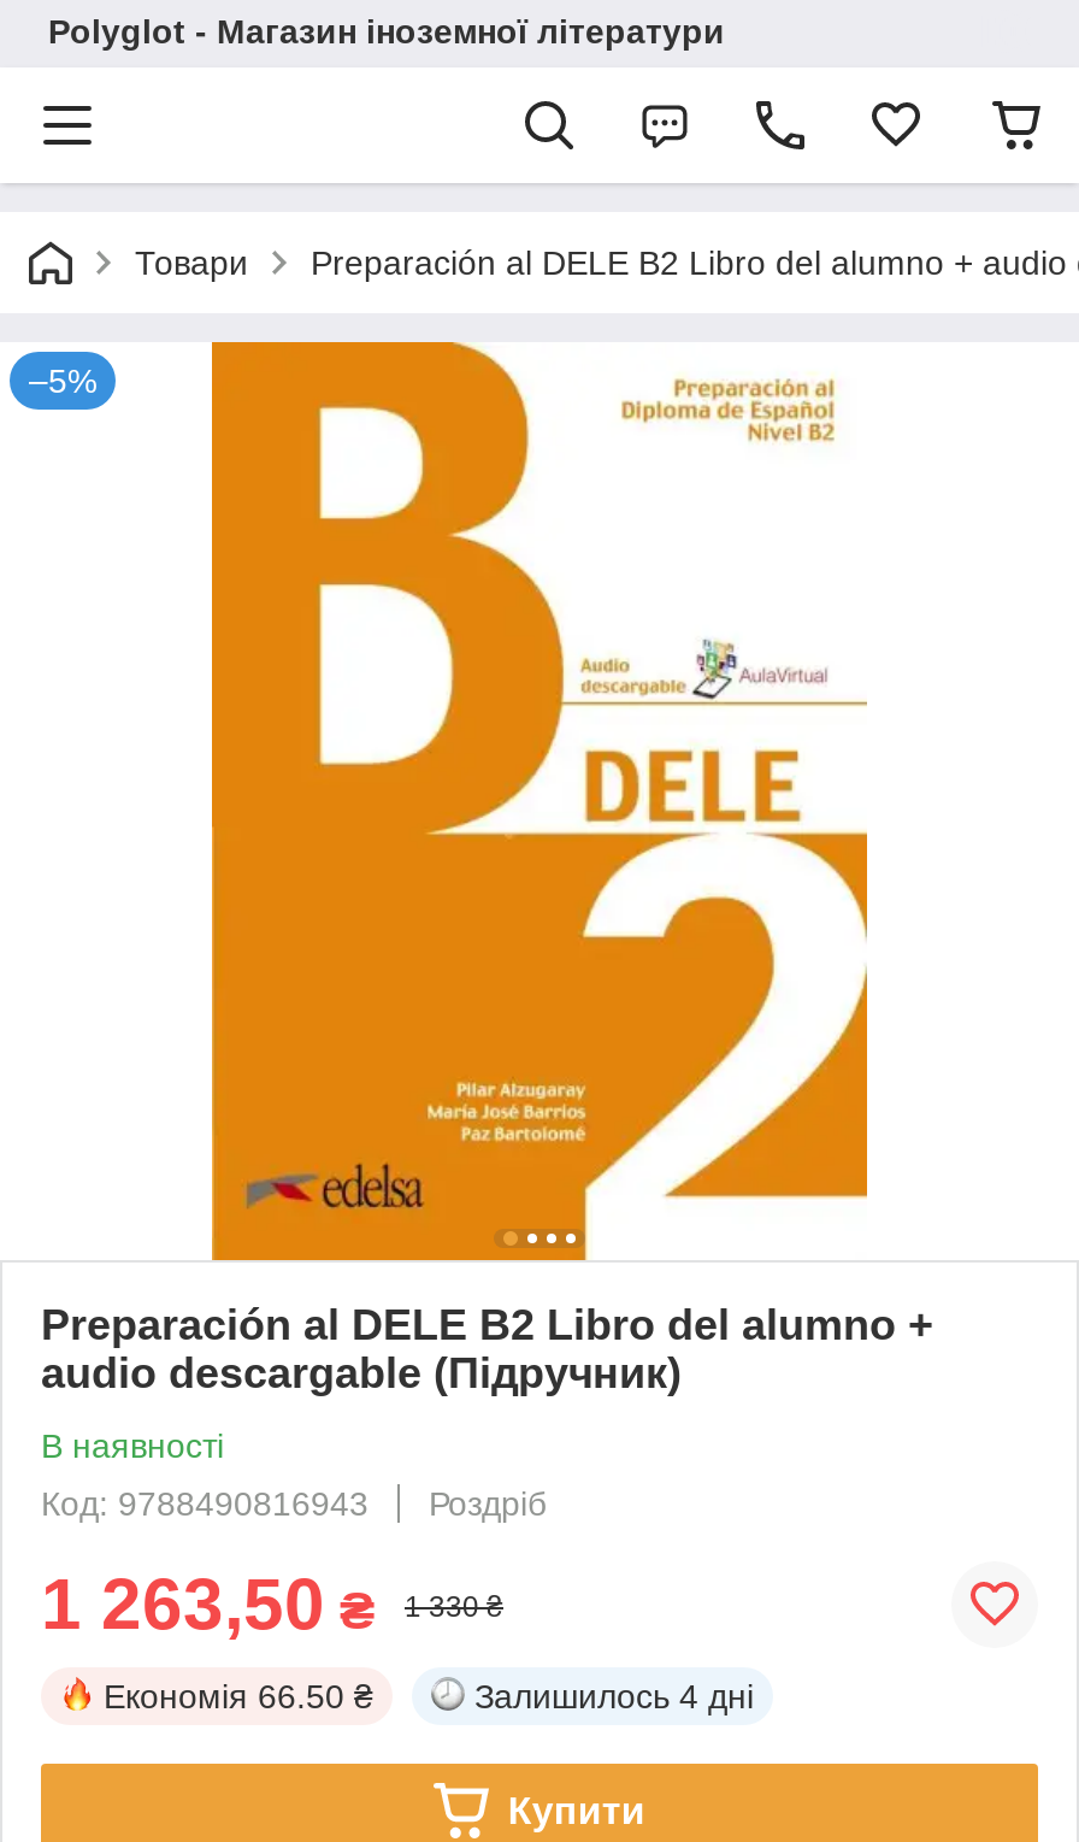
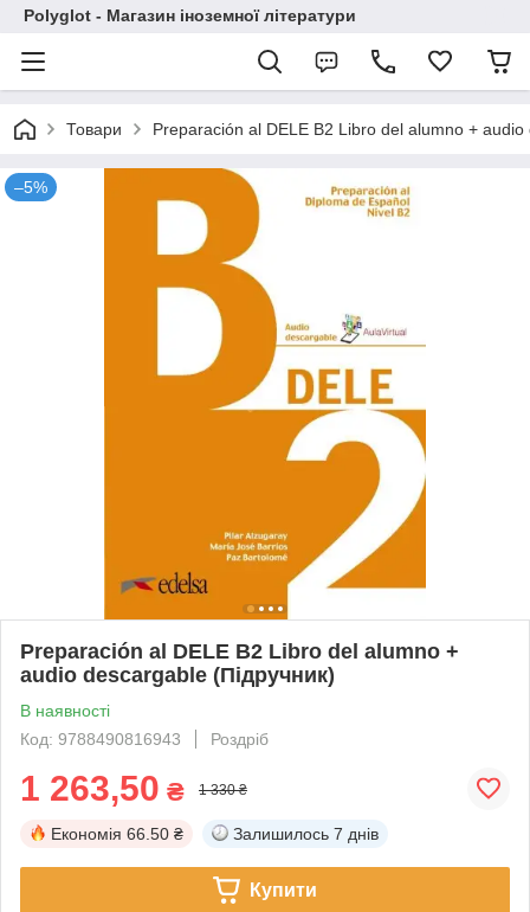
- Залишилось 4 дні
+ Залишилось 7 днів
